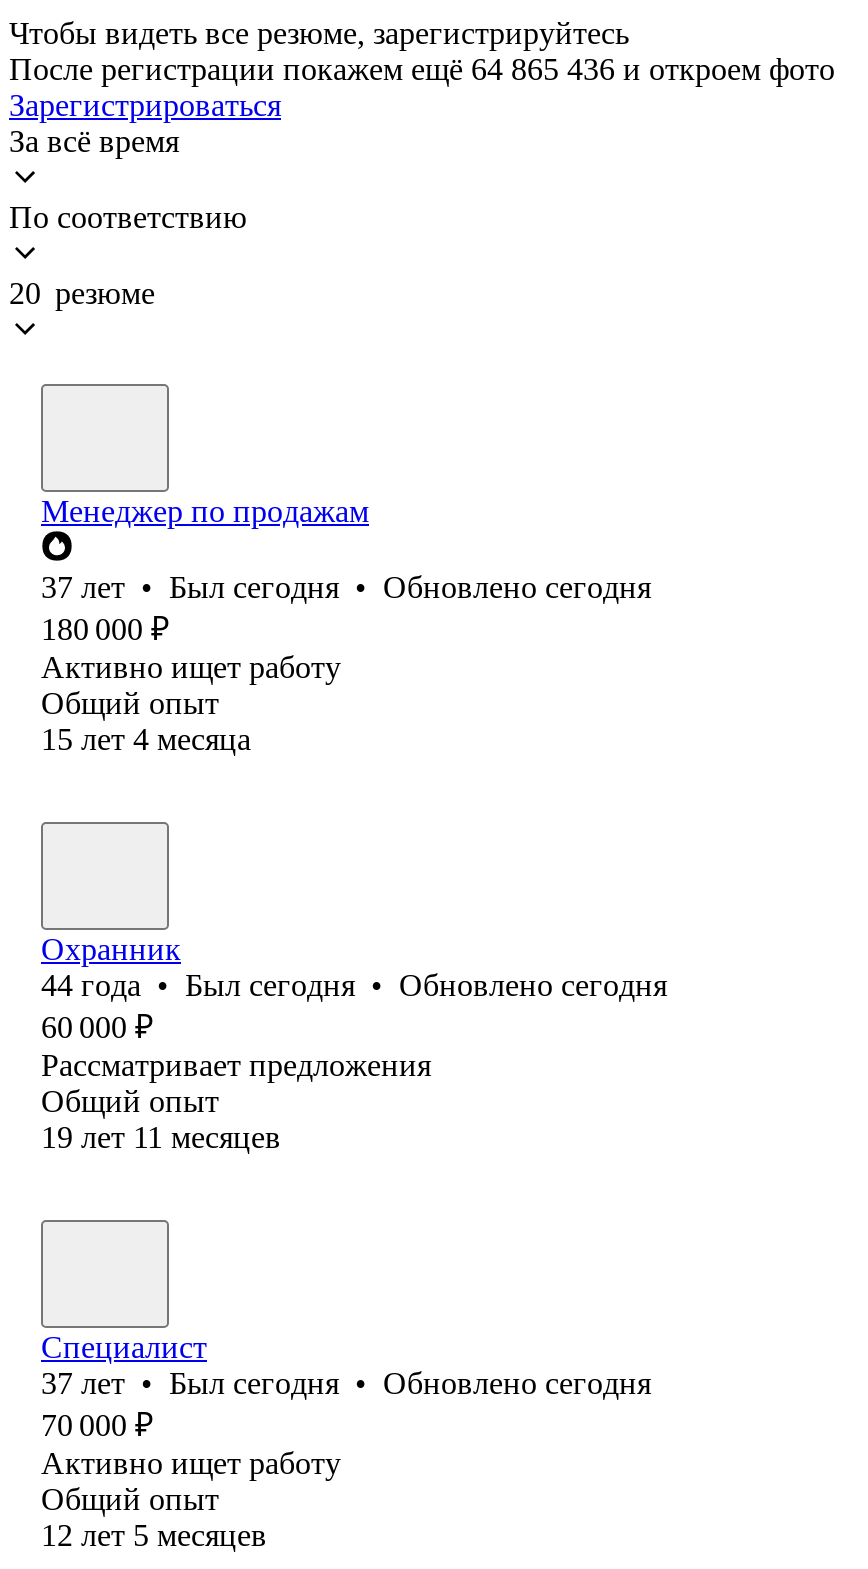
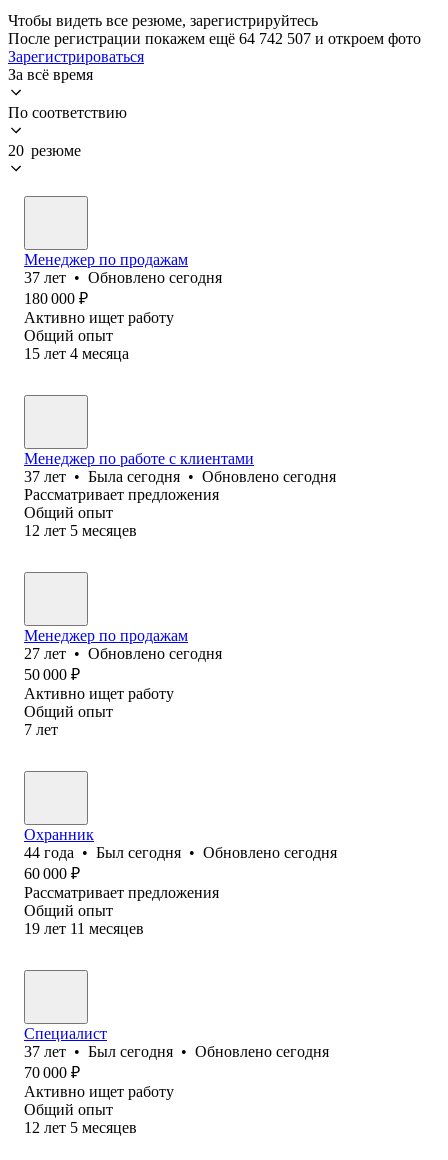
- После регистрации покажем ещё 64 865 436 и откроем фото
+ После регистрации покажем ещё 64 742 507 и откроем фото

- 37 лет • Был сегодня • Обновлено сегодня
+ 37 лет • Обновлено сегодня

moved up: 180 000 ₽ | Активно ищет работу | Общий опыт | 15 лет 4 месяца

+ Менеджер по работе с клиентами
+ 37 лет • Была сегодня • Обновлено сегодня
+ Рассматривает предложения
+ Общий опыт
+ 12 лет 5 месяцев

+ Менеджер по продажам
+ 27 лет • Обновлено сегодня
+ 50 000 ₽
+ Активно ищет работу
+ Общий опыт
+ 7 лет
